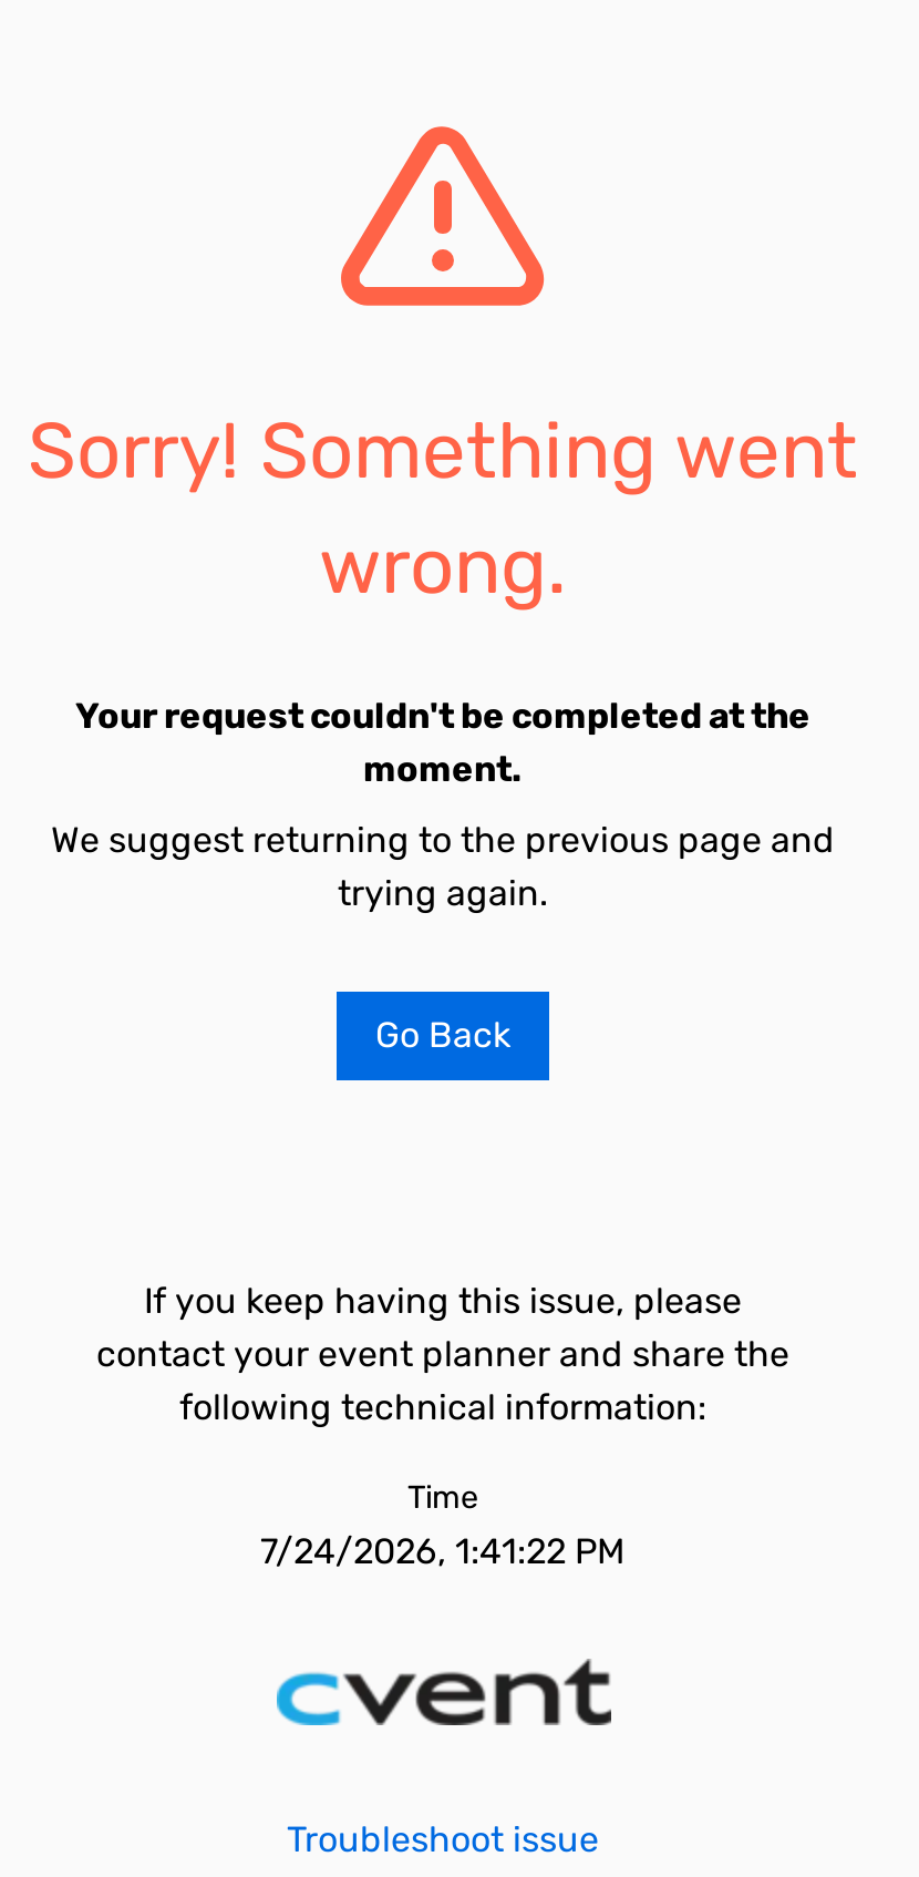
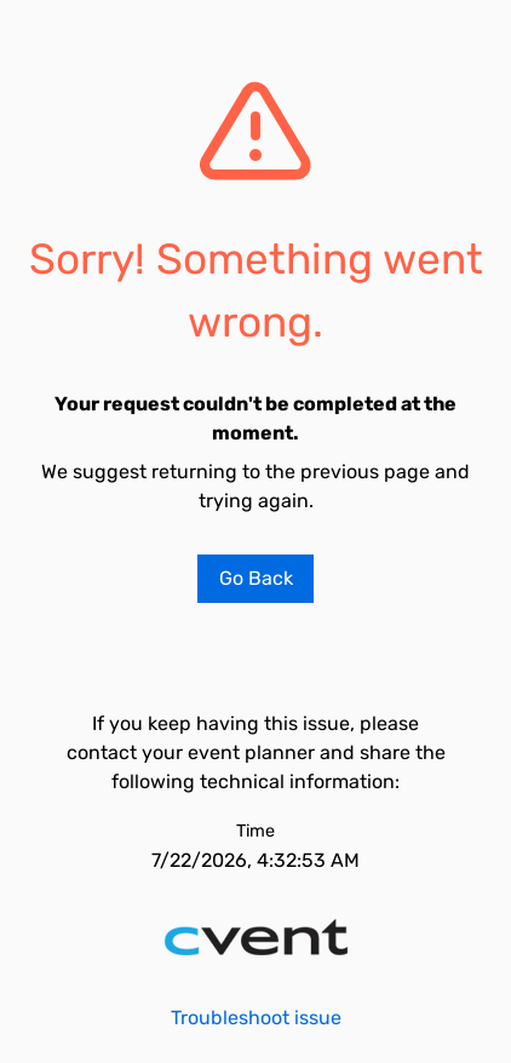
- 7/24/2026, 1:41:22 PM
+ 7/22/2026, 4:32:53 AM
